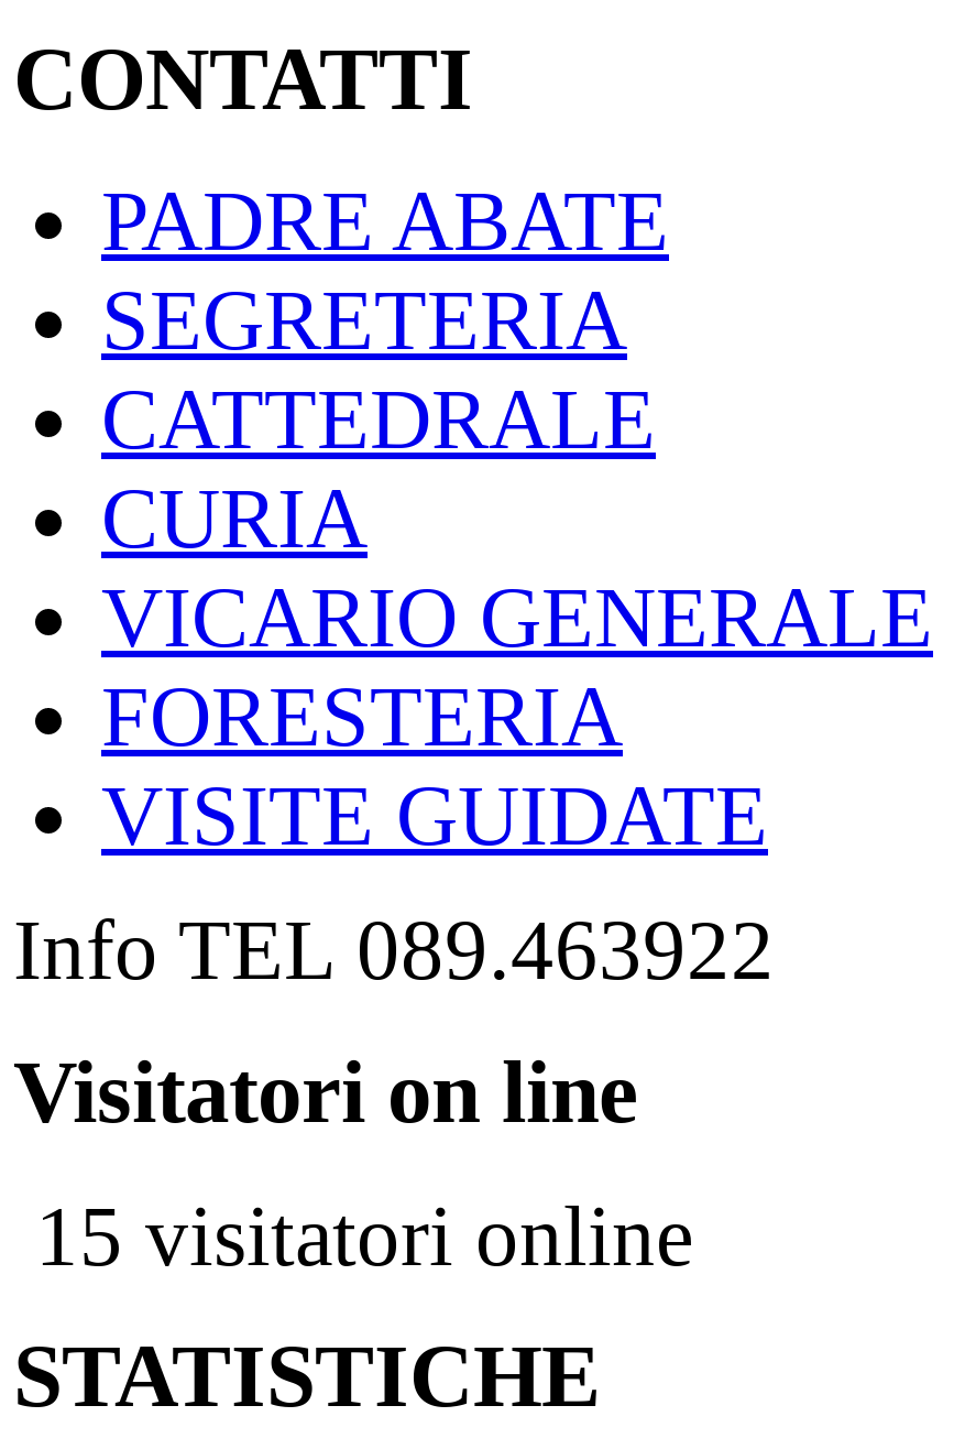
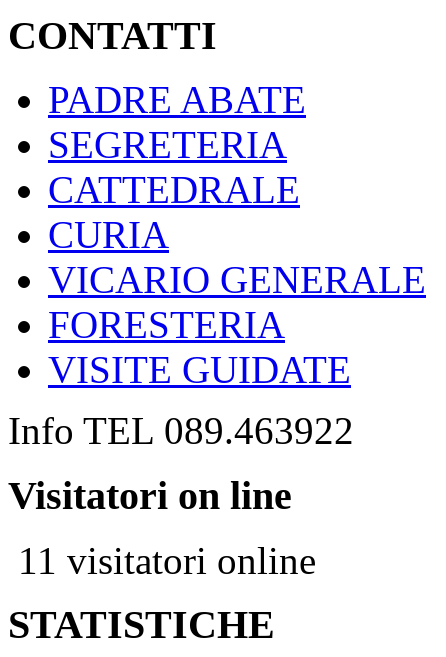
- 15 visitatori online
+ 11 visitatori online
